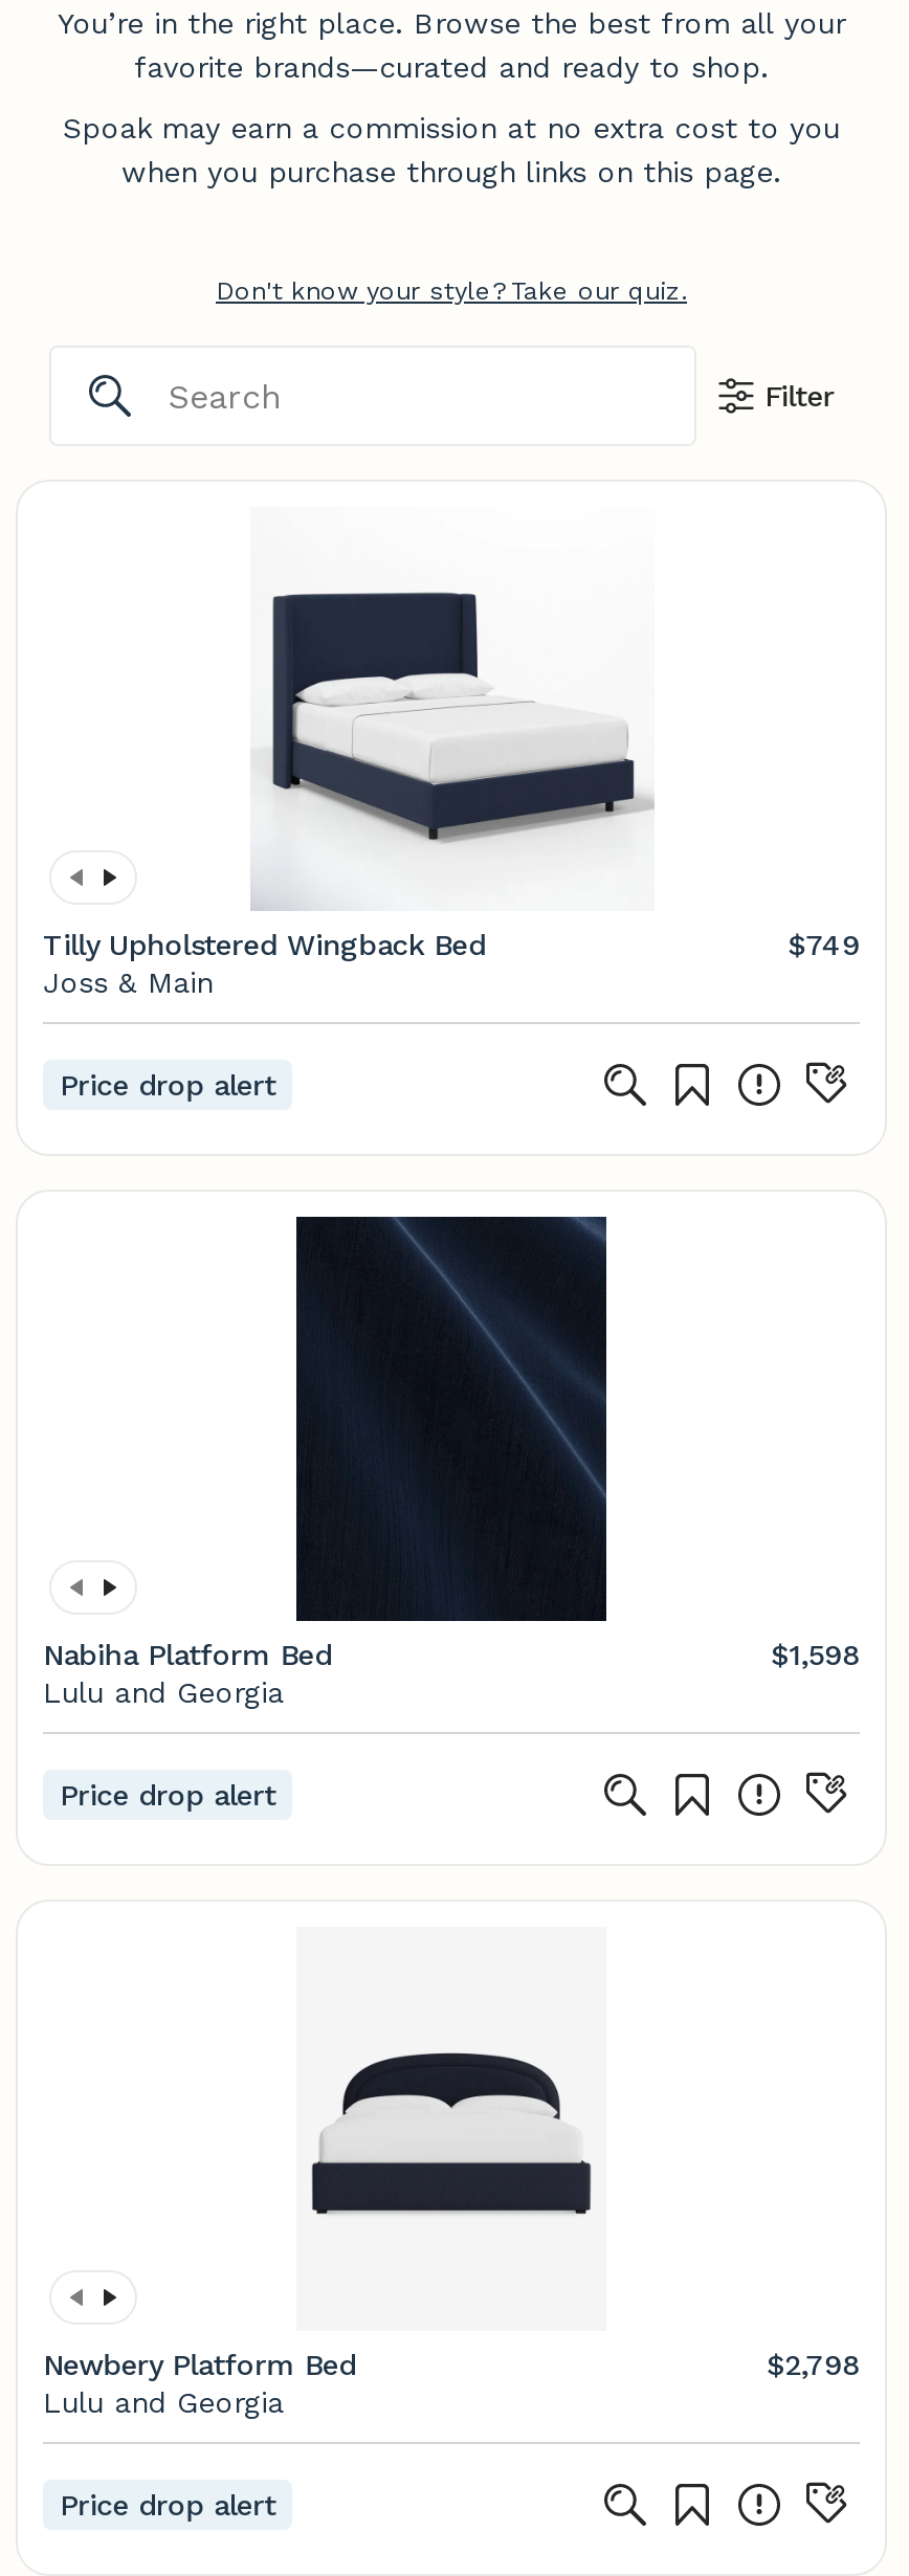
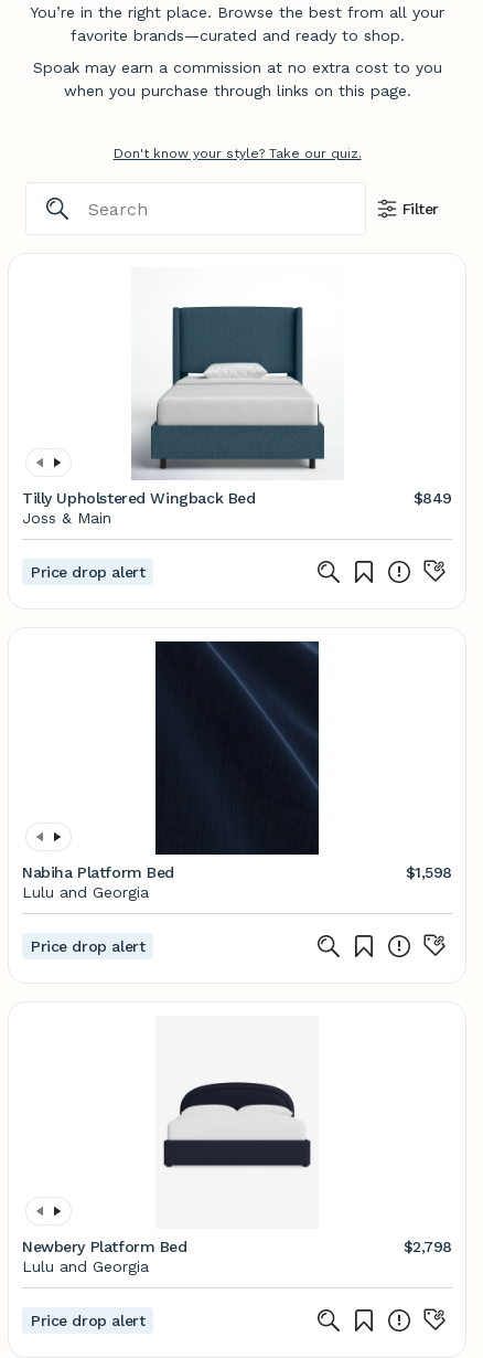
- [image]
+ [image]

- $749
+ $849
